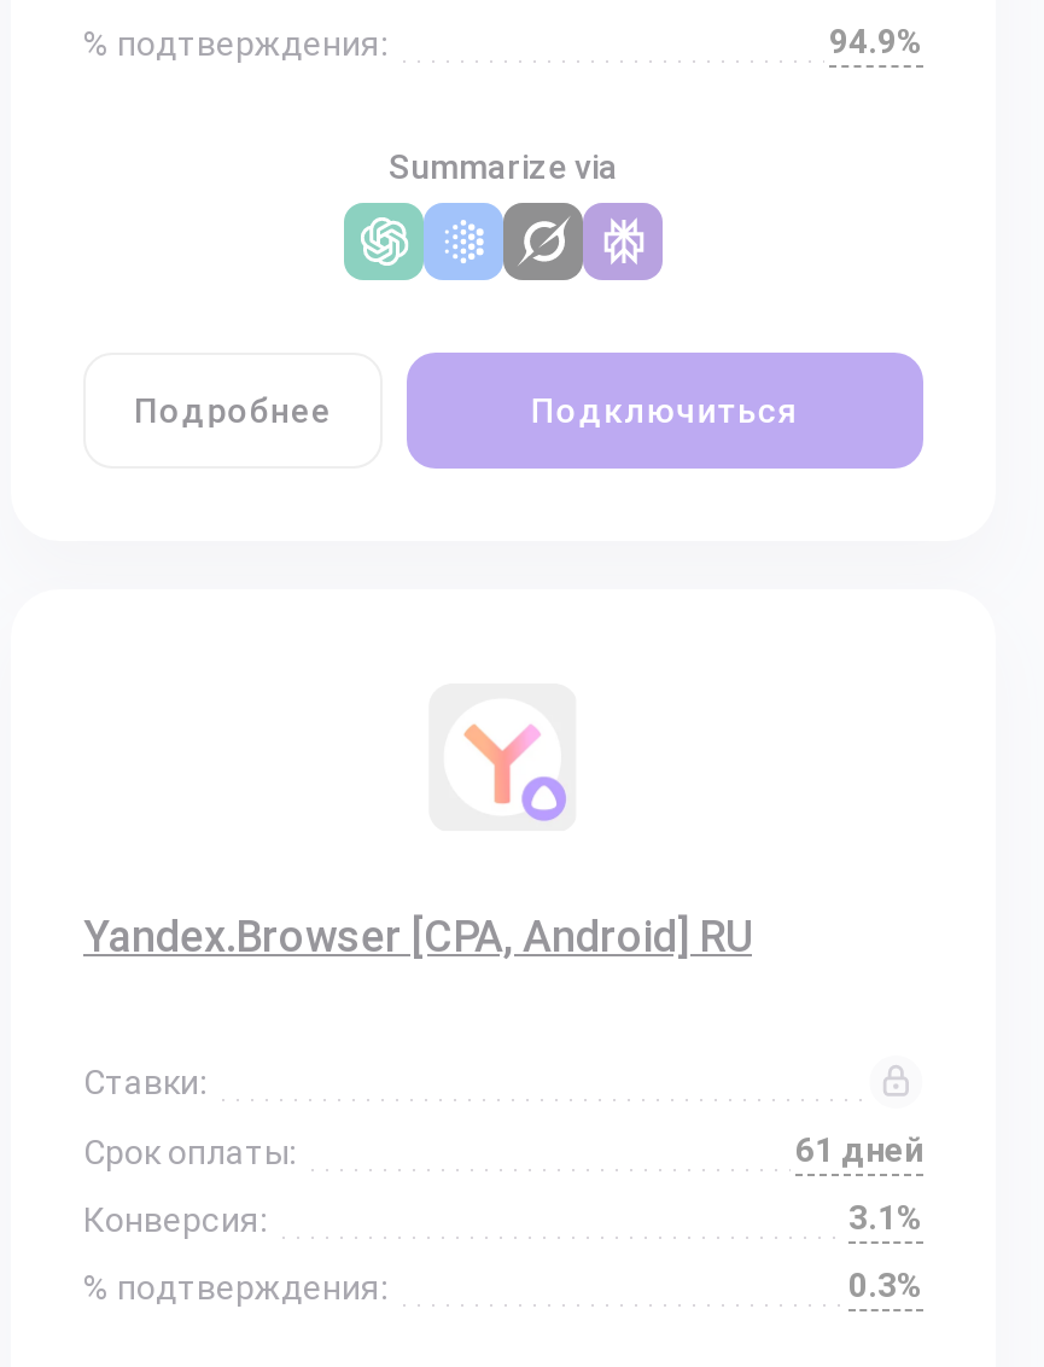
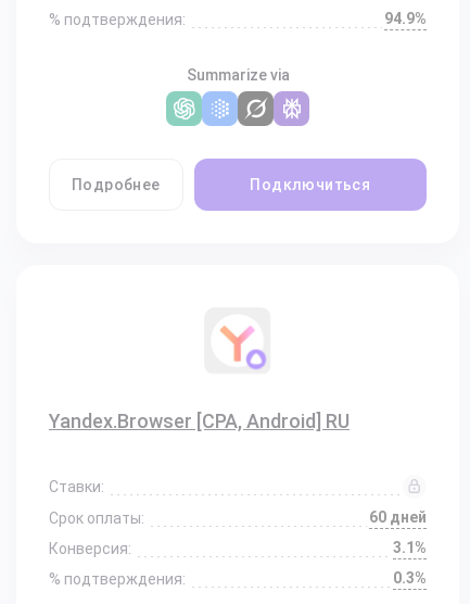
- 61 дней
+ 60 дней
